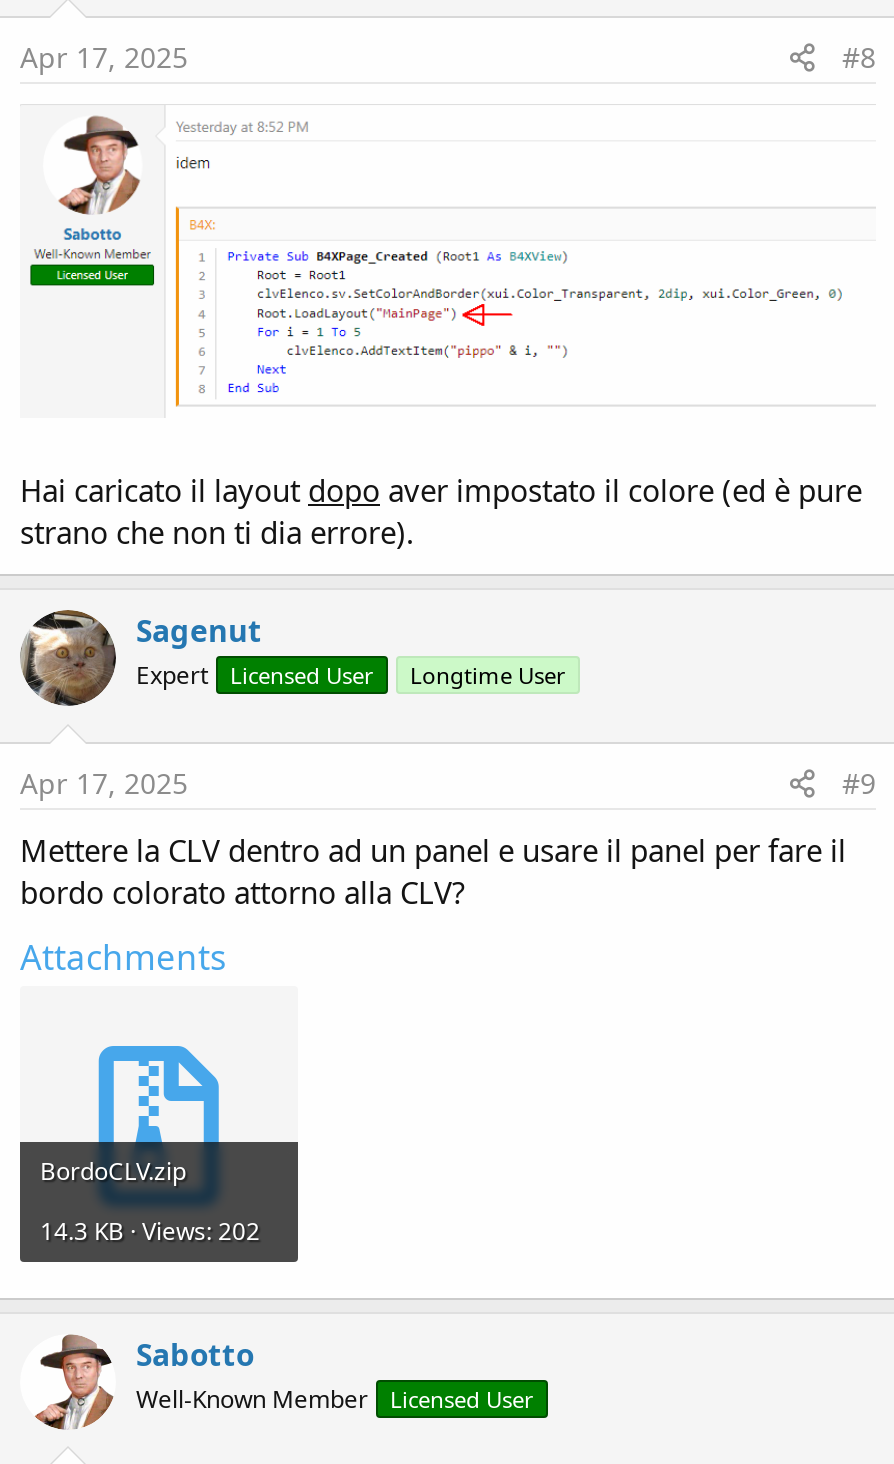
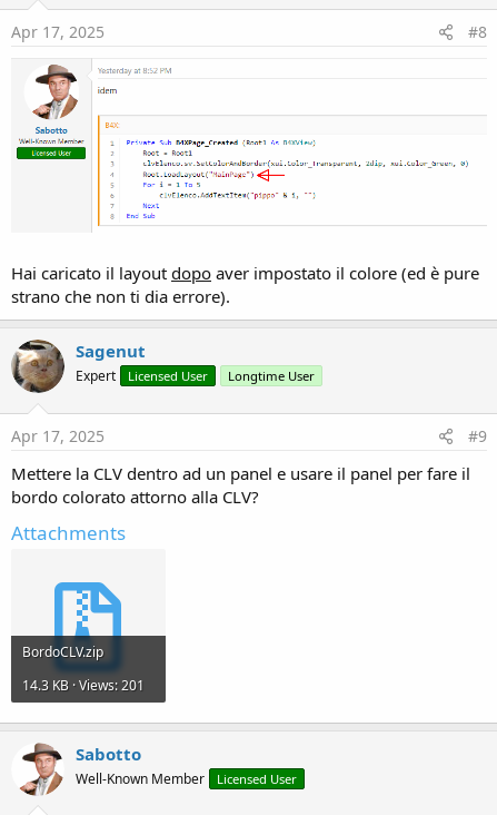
- 14.3 KB · Views: 202
+ 14.3 KB · Views: 201
